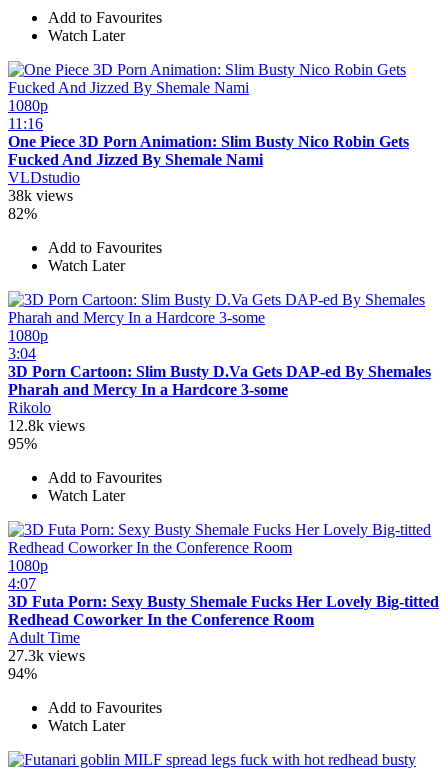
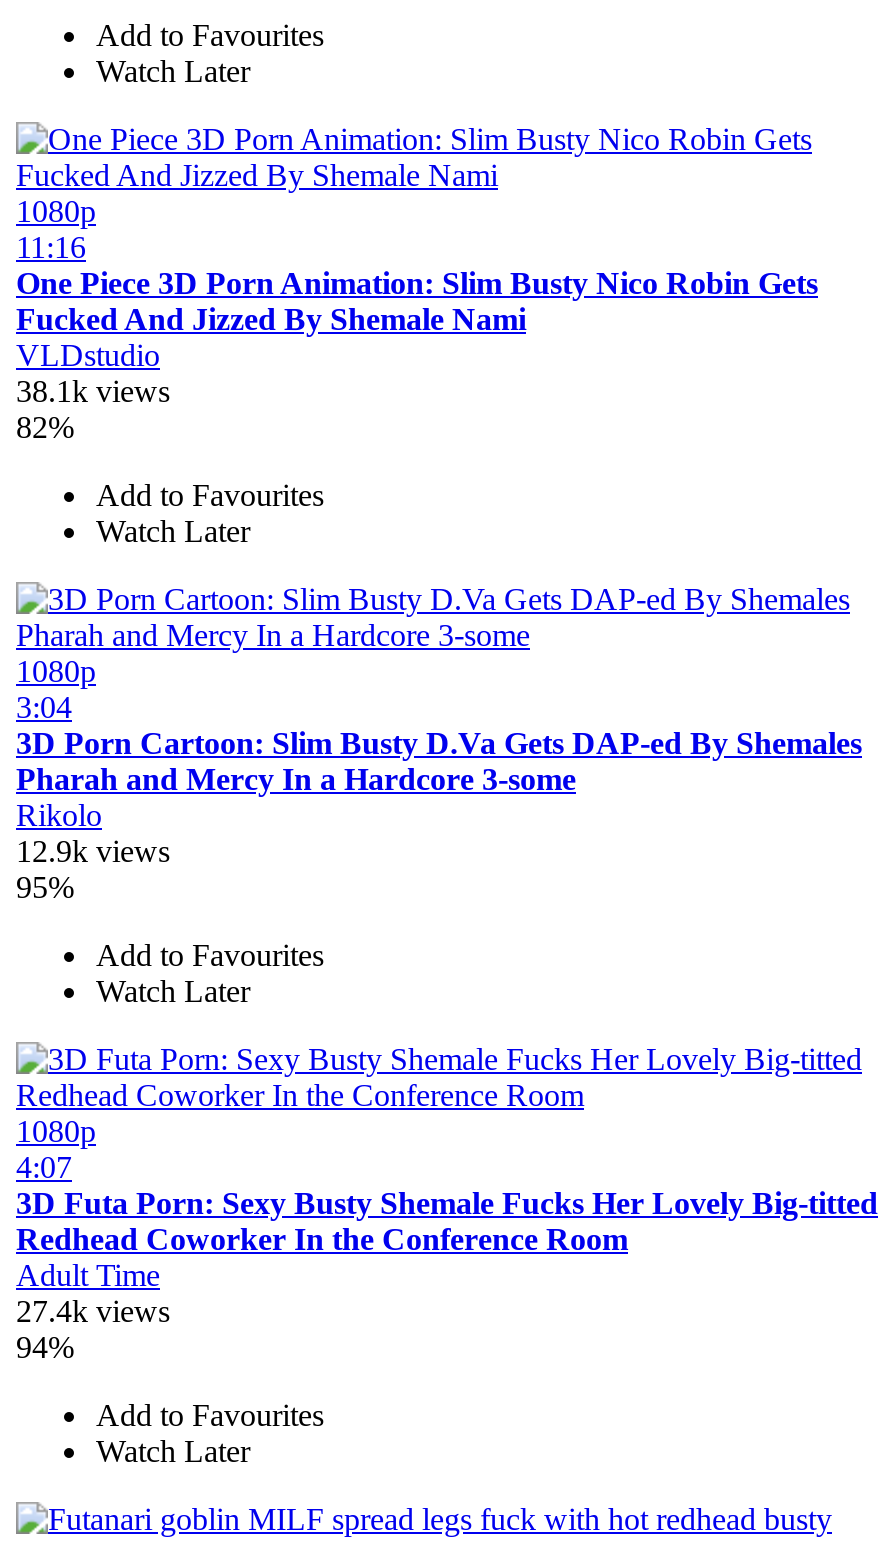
- 38k views
+ 38.1k views

- 12.8k views
+ 12.9k views

- 27.3k views
+ 27.4k views
